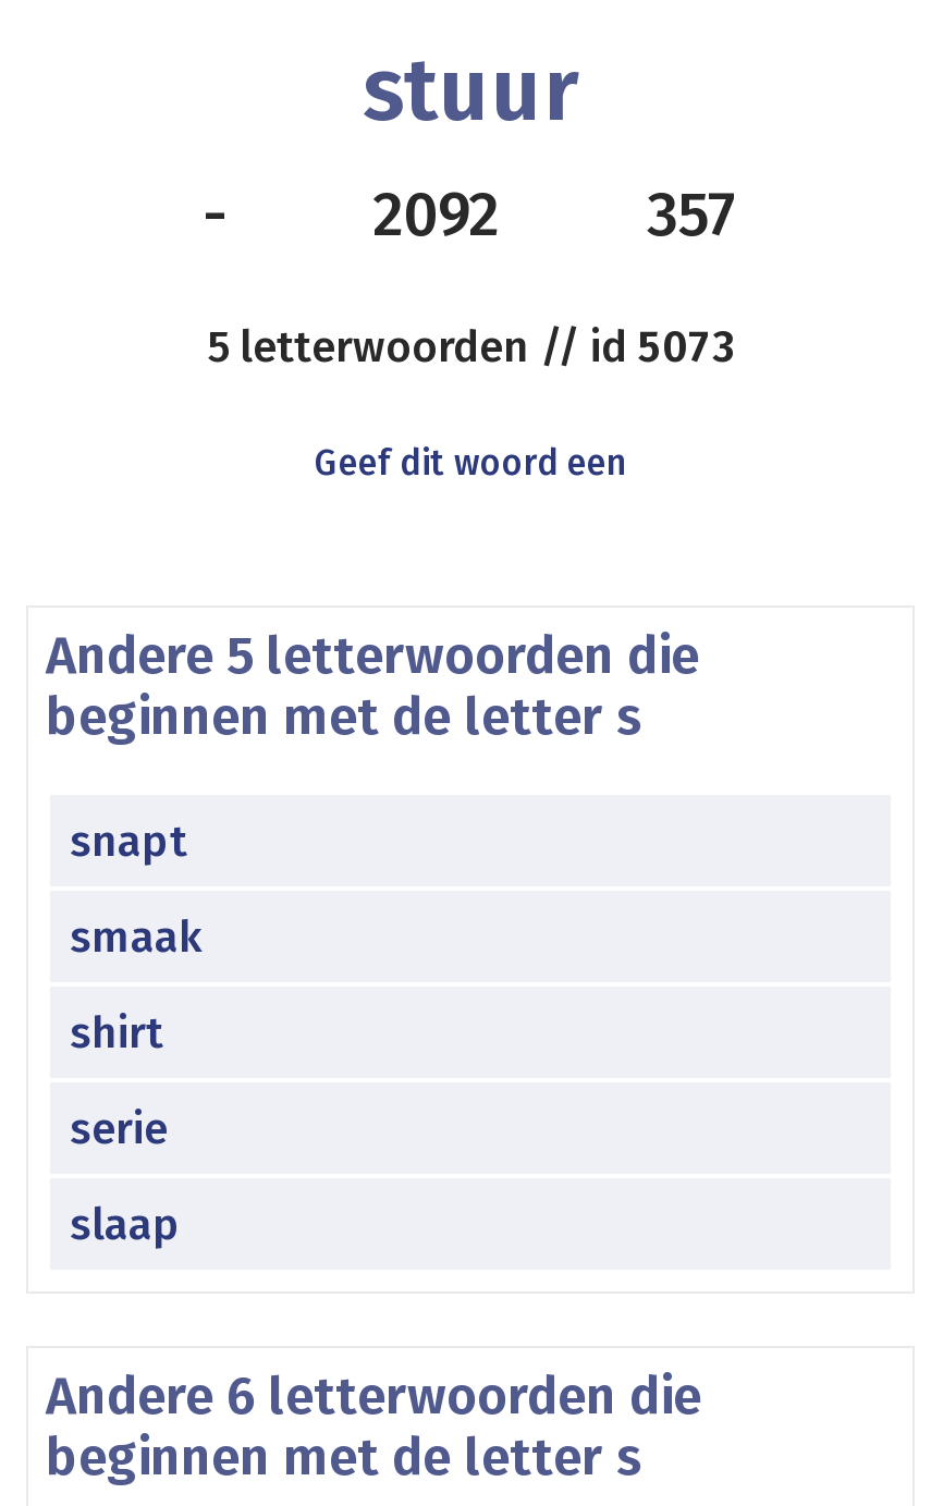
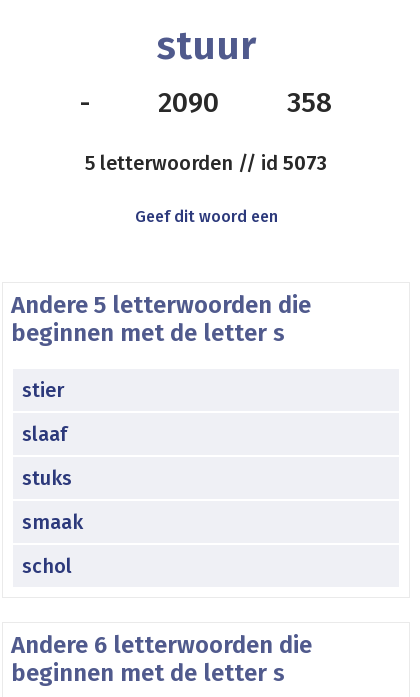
- 2092
+ 2090

- 357
+ 358

- snapt
+ stier
+ slaaf
+ stuks

moved down: smaak

- shirt
- serie
- slaap
+ schol
